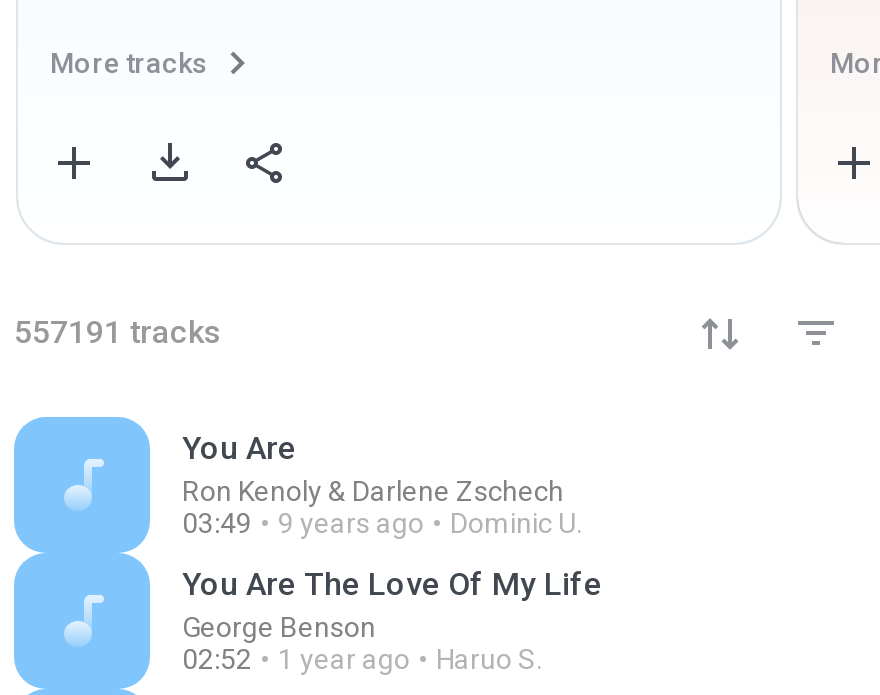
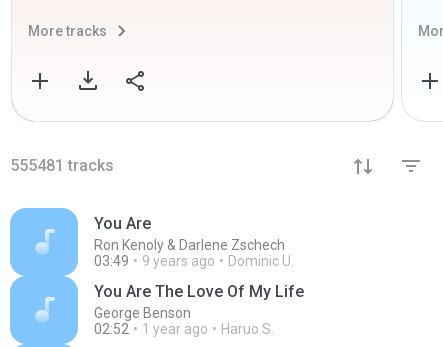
- 557191 tracks
+ 555481 tracks
